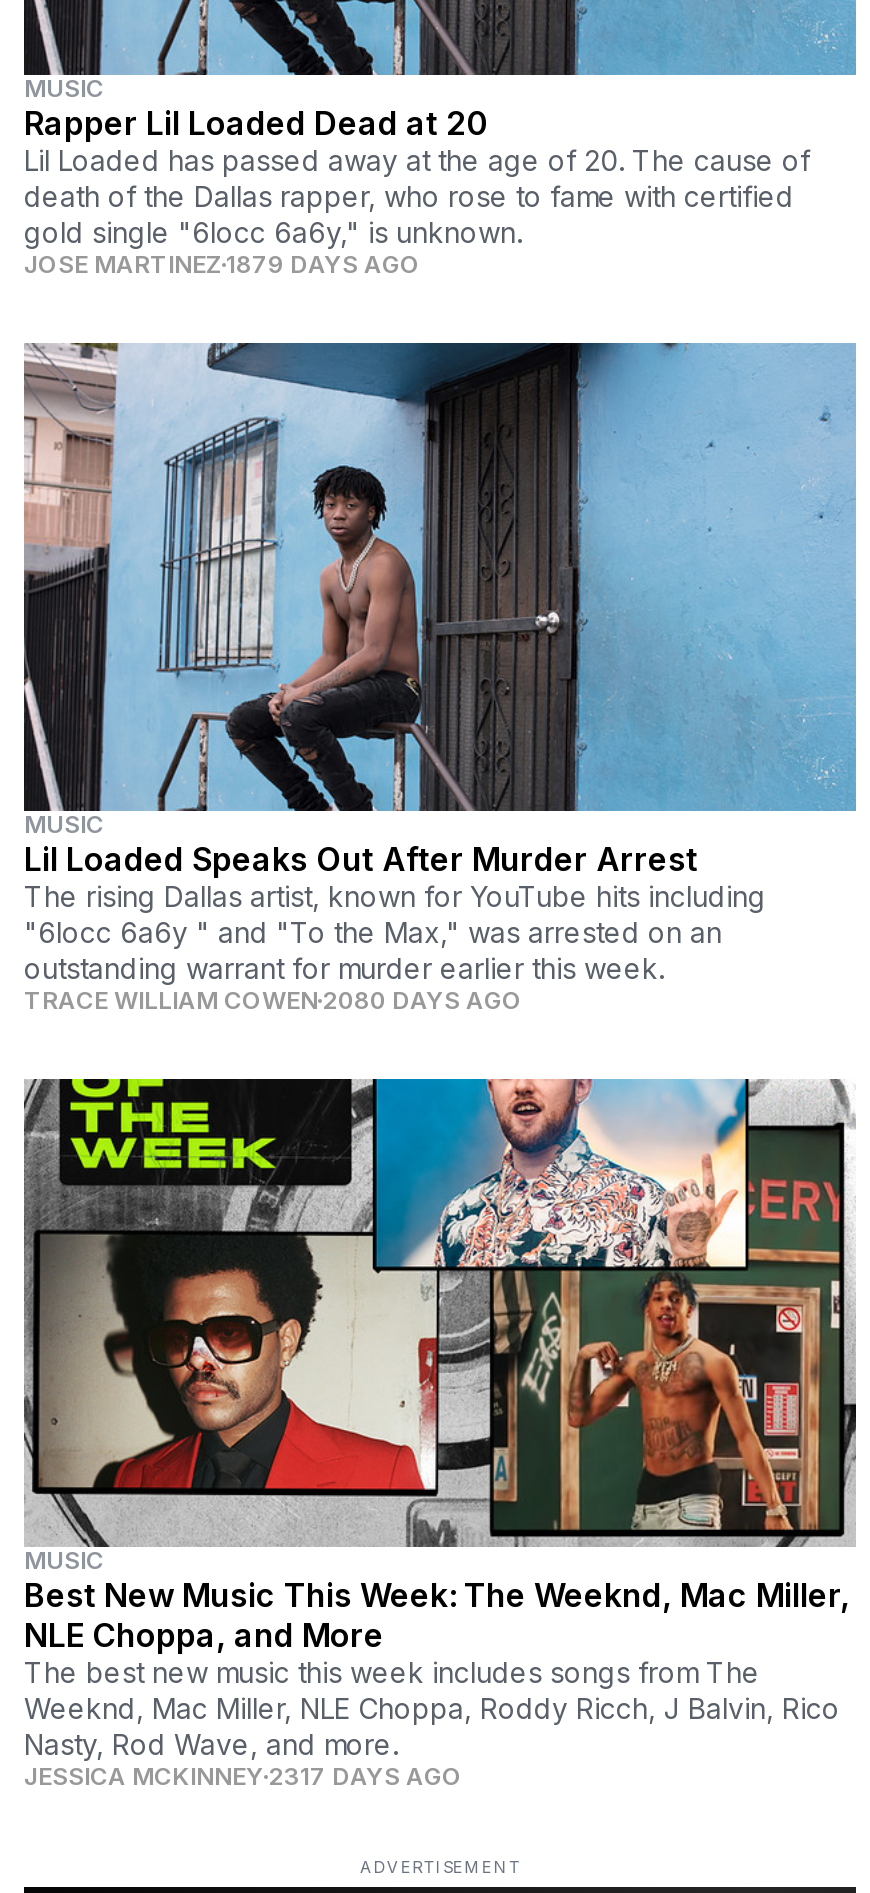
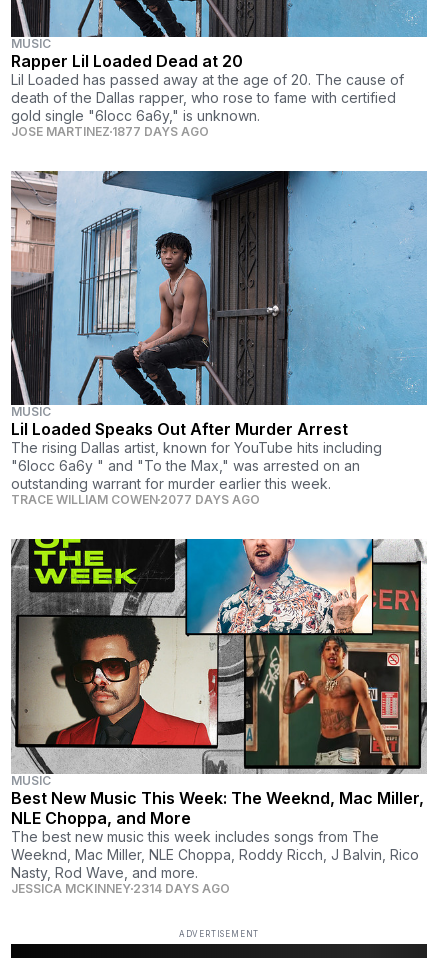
- JOSE MARTINEZ 1879 DAYS AGO
+ JOSE MARTINEZ 1877 DAYS AGO

- TRACE WILLIAM COWEN 2080 DAYS AGO
+ TRACE WILLIAM COWEN 2077 DAYS AGO

- JESSICA MCKINNEY 2317 DAYS AGO
+ JESSICA MCKINNEY 2314 DAYS AGO
